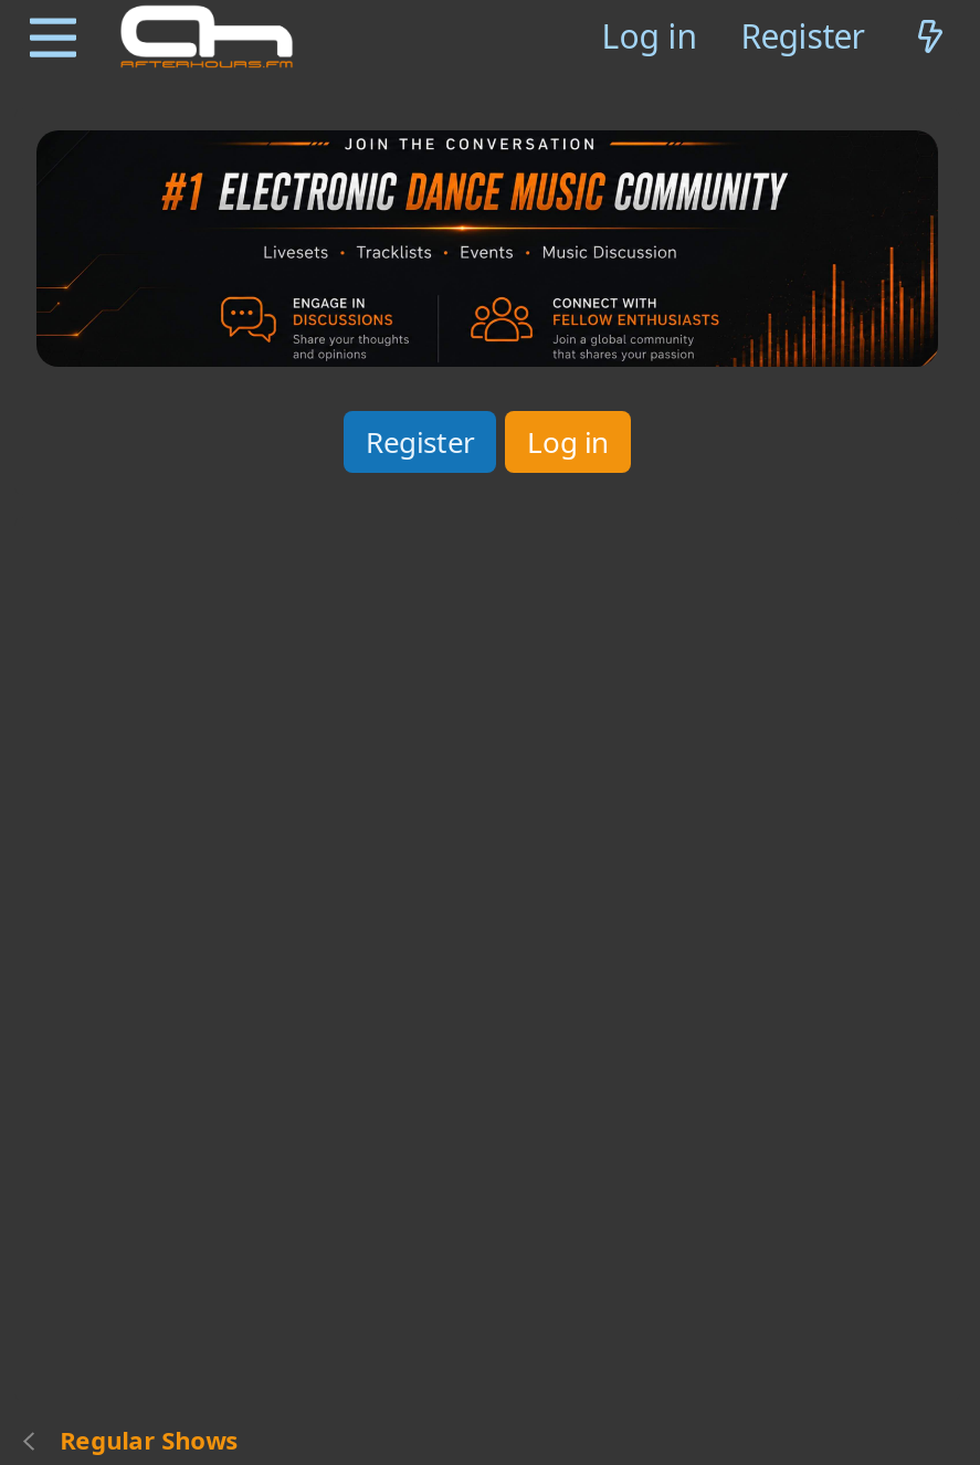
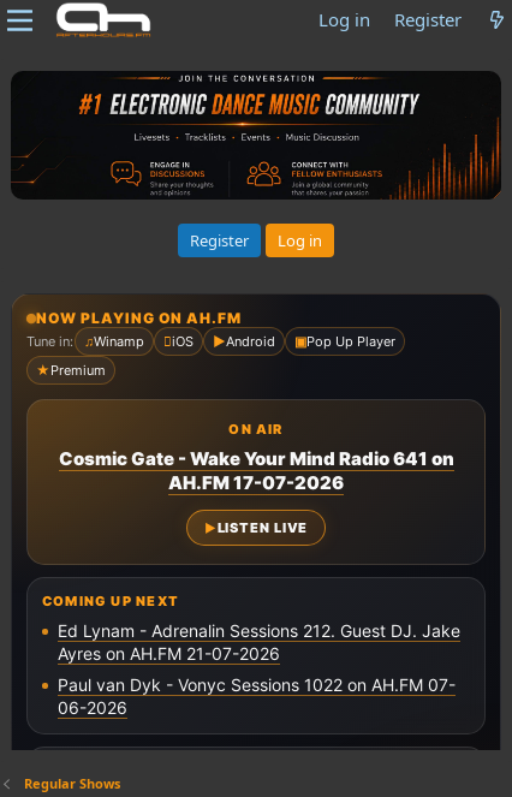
+ [image]
